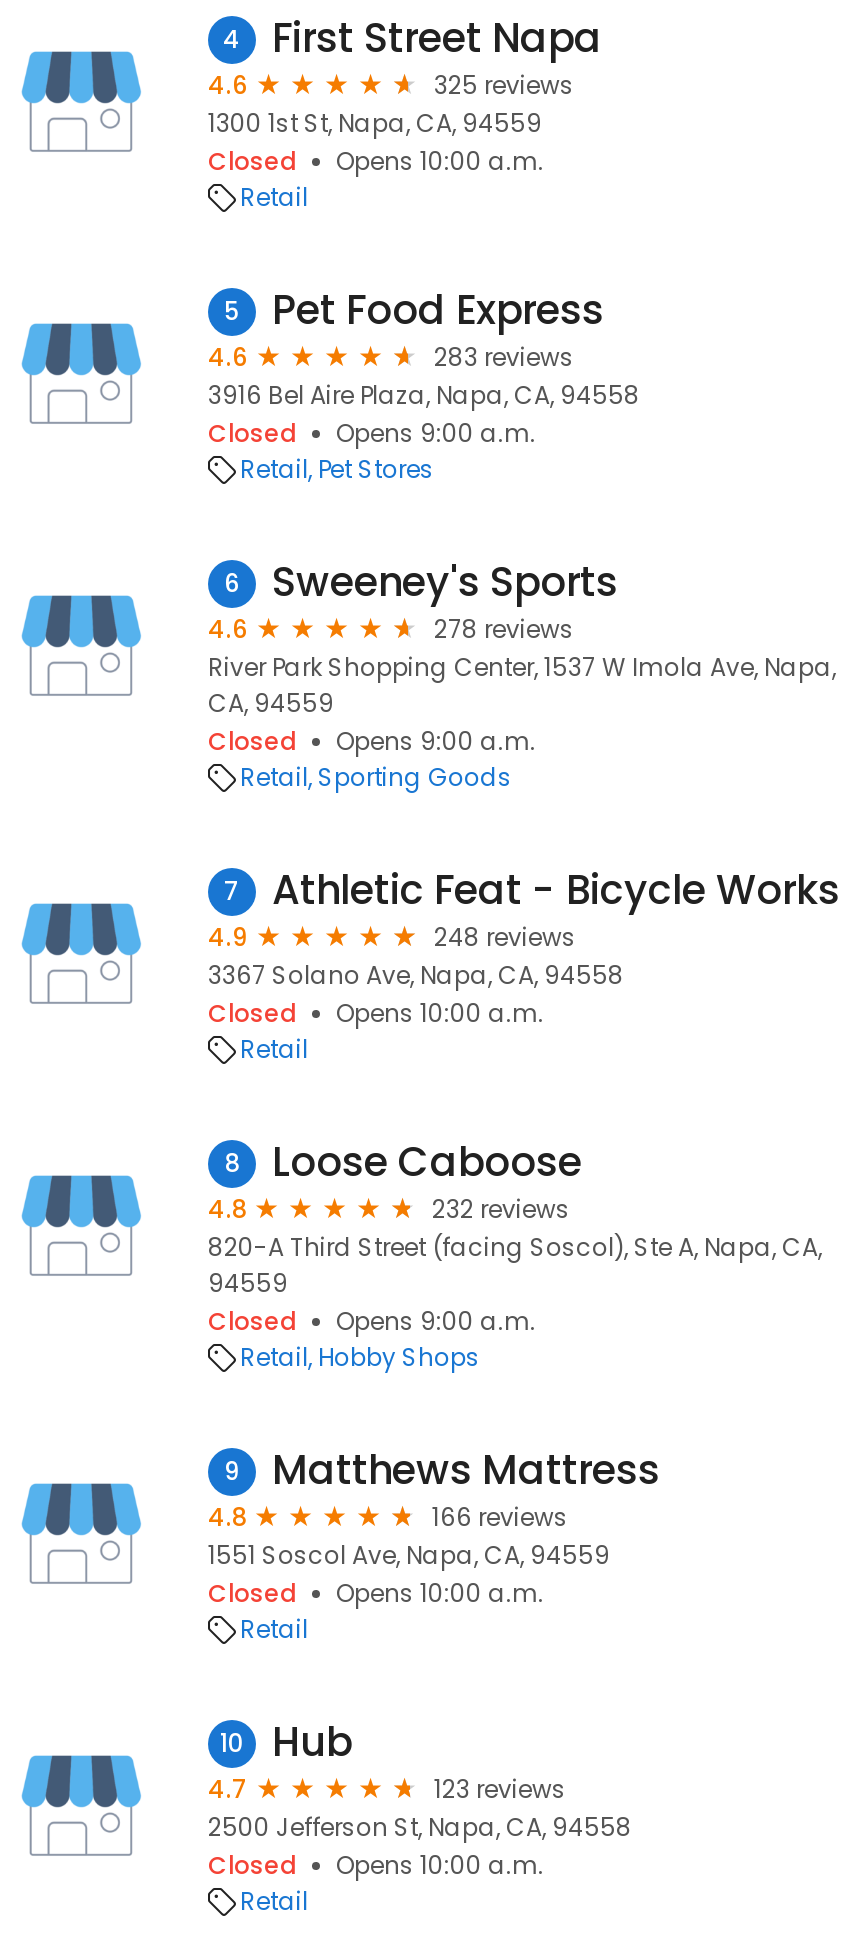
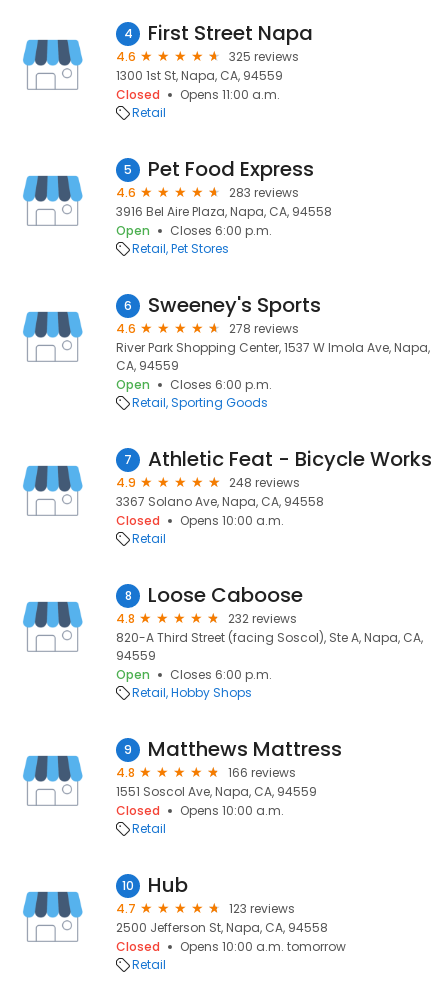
- Closed Opens 10:00 a.m.
+ Closed Opens 11:00 a.m.

- Closed
- Opens 9:00 a.m.
+ Open
+ Closes 6:00 p.m.

- Closed
- Opens 9:00 a.m.
+ Open
+ Closes 6:00 p.m.

- Closed
- Opens 9:00 a.m.
+ Open
+ Closes 6:00 p.m.

- Opens 10:00 a.m.
+ Opens 10:00 a.m. tomorrow
